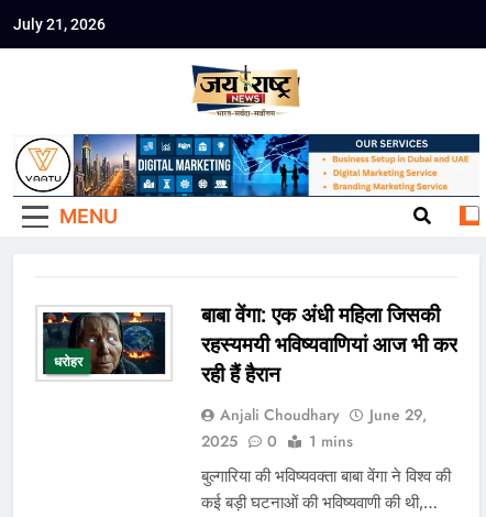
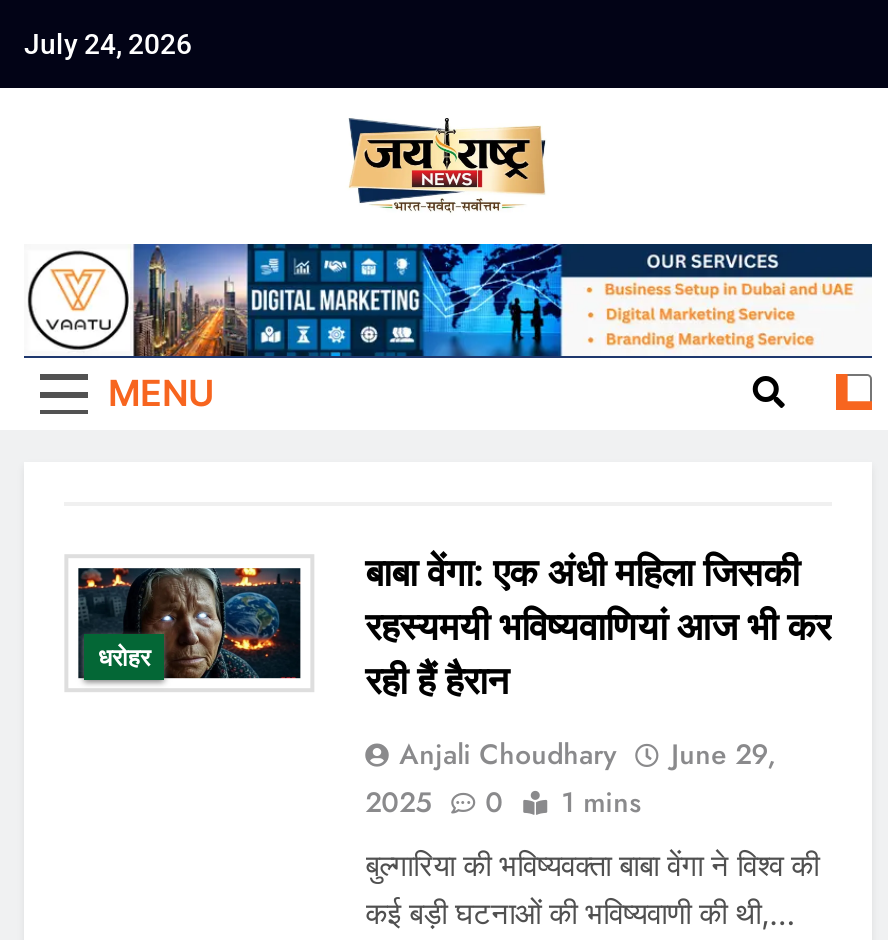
- July 21, 2026
+ July 24, 2026
